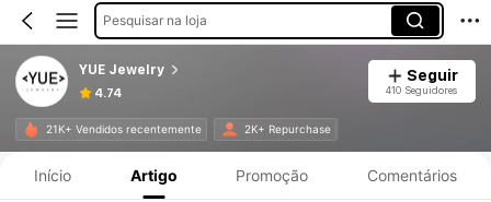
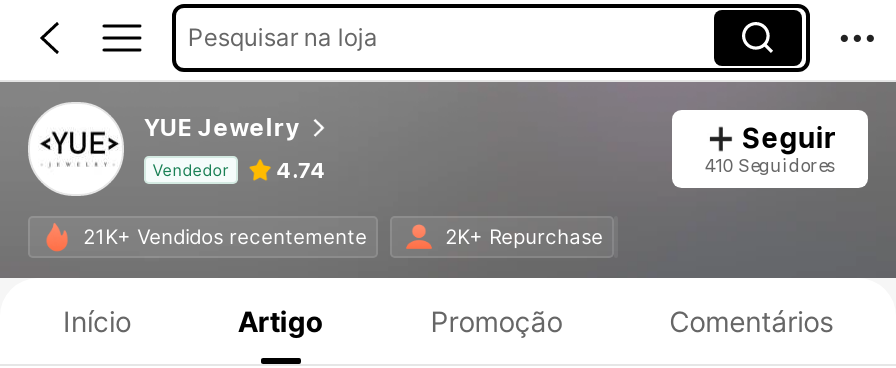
+ Vendedor
